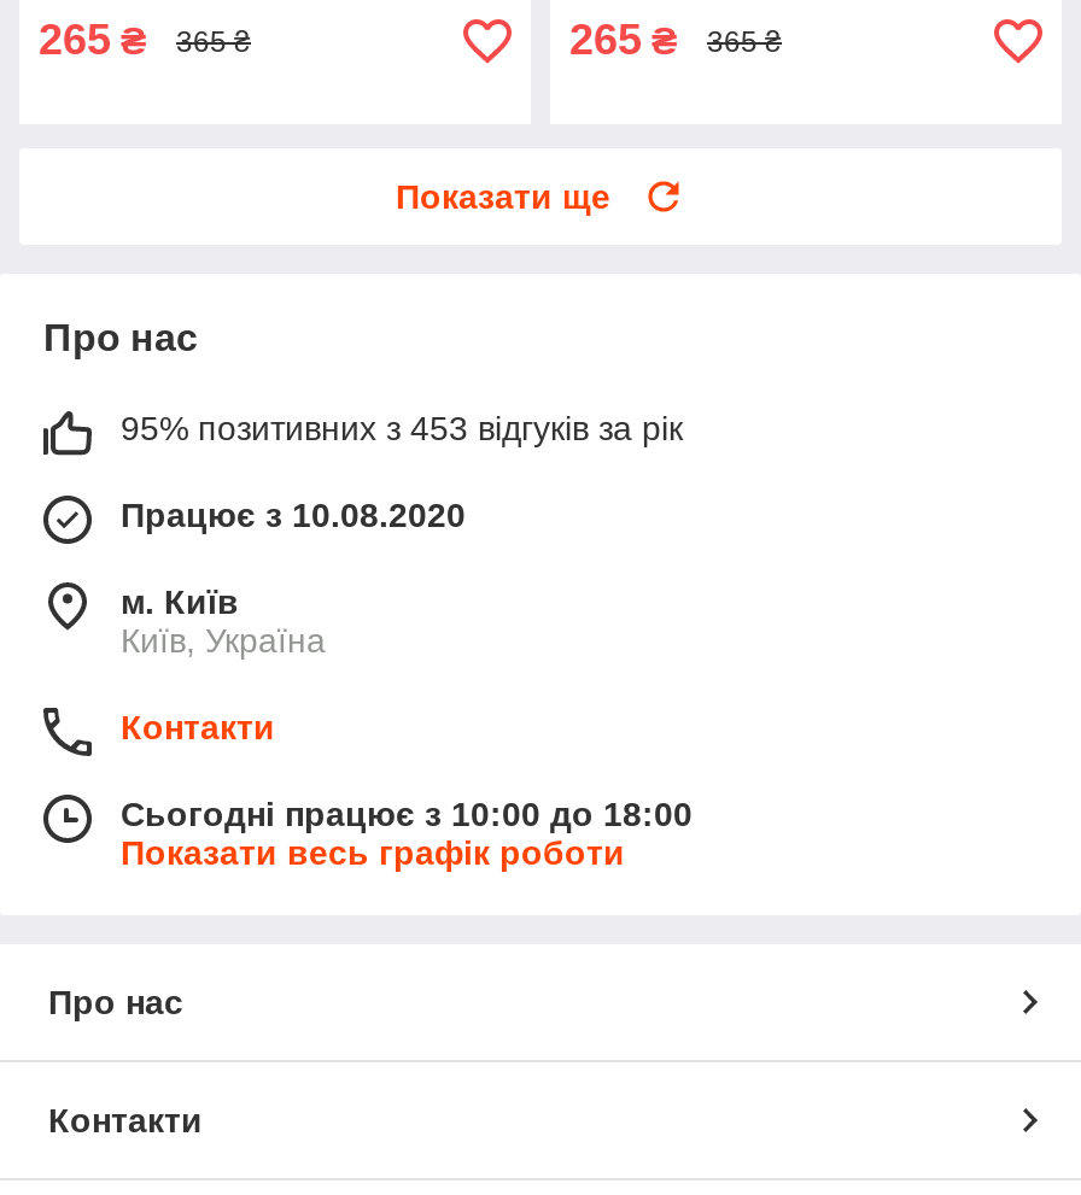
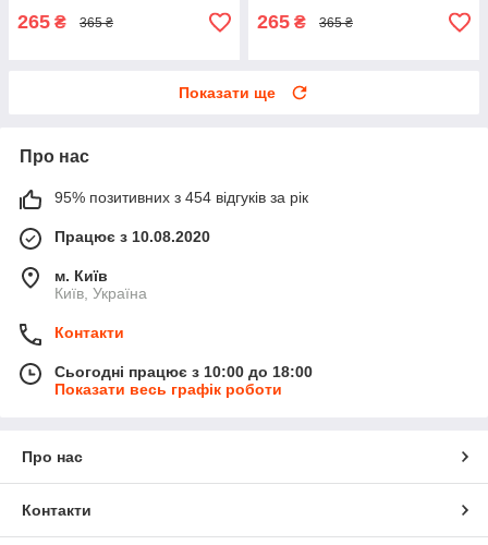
- 95% позитивних з 453 відгуків за рік
+ 95% позитивних з 454 відгуків за рік
